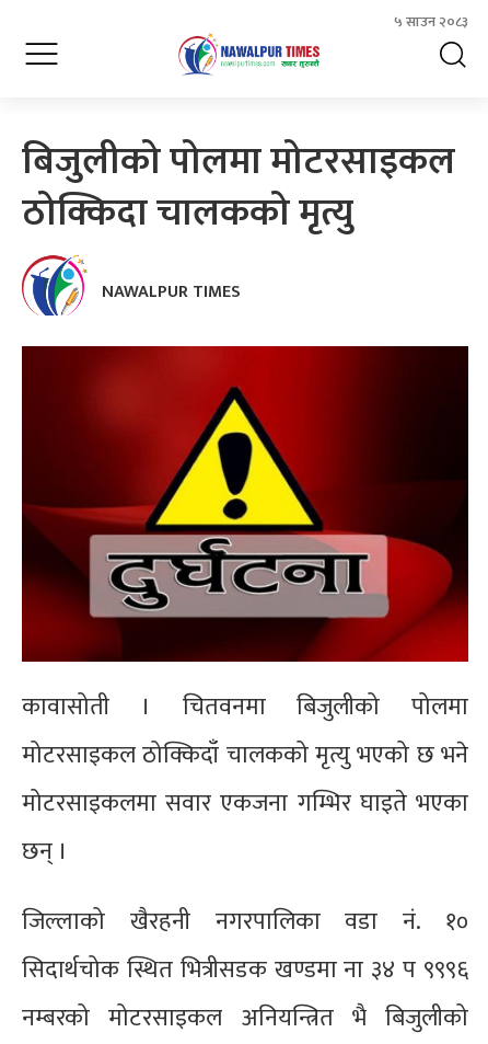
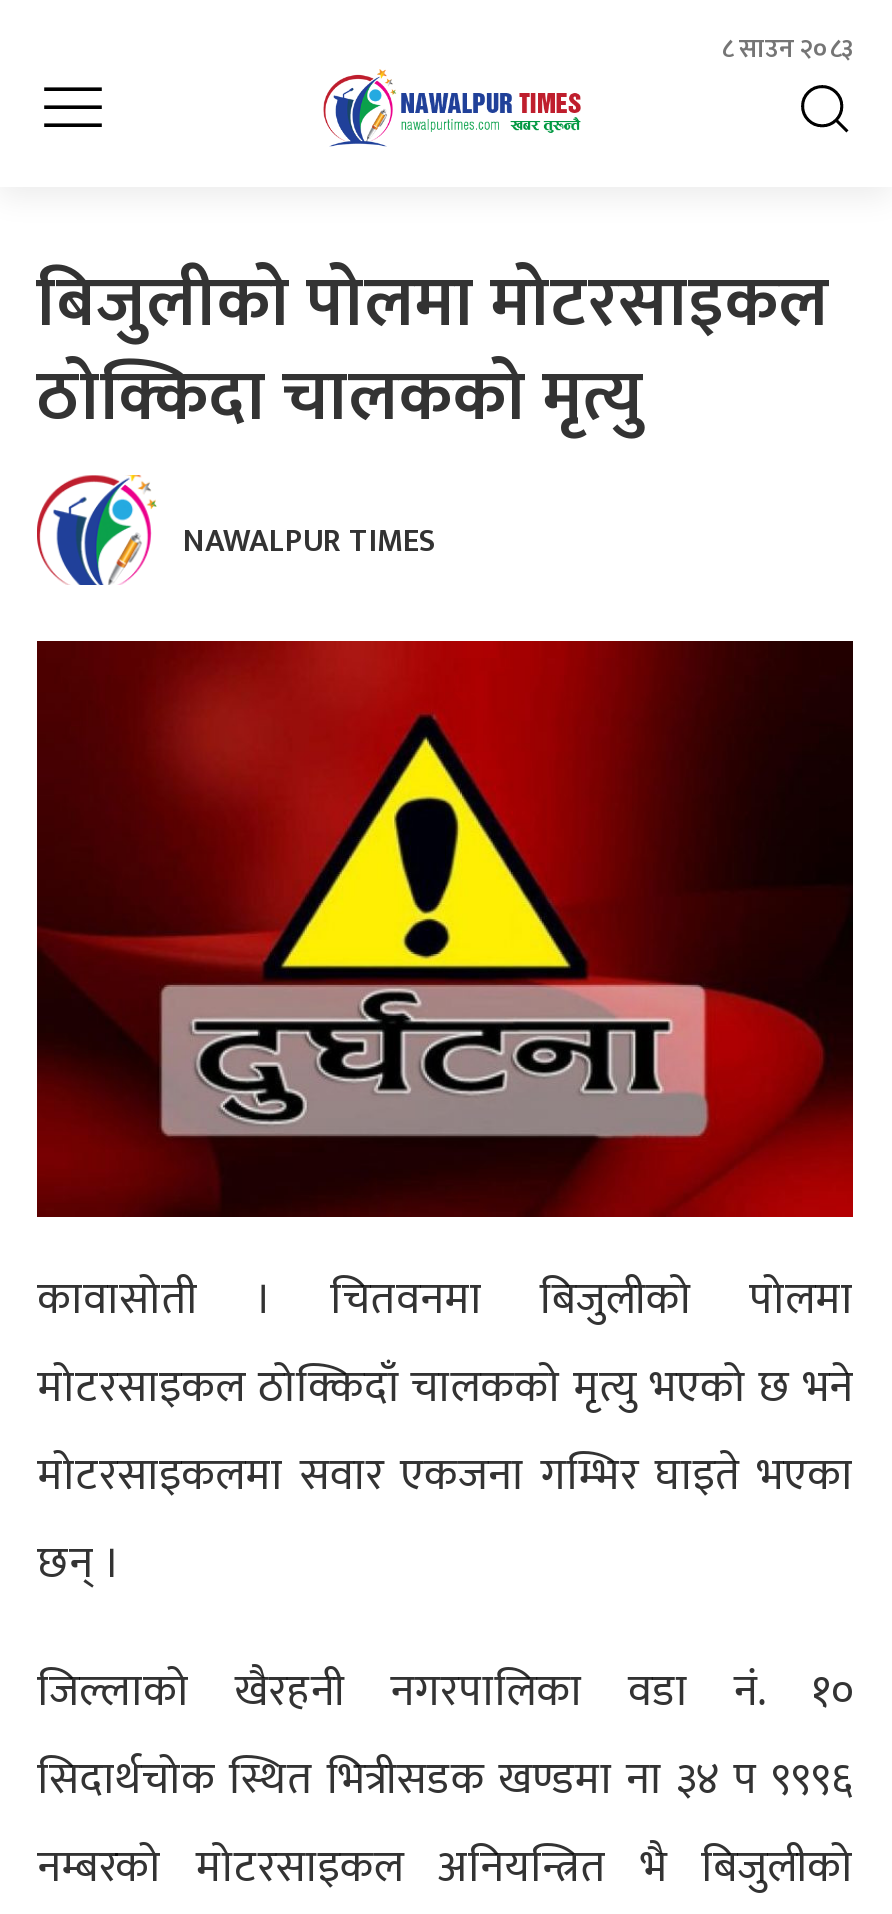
- ५ साउन २०८३
+ ८ साउन २०८३
